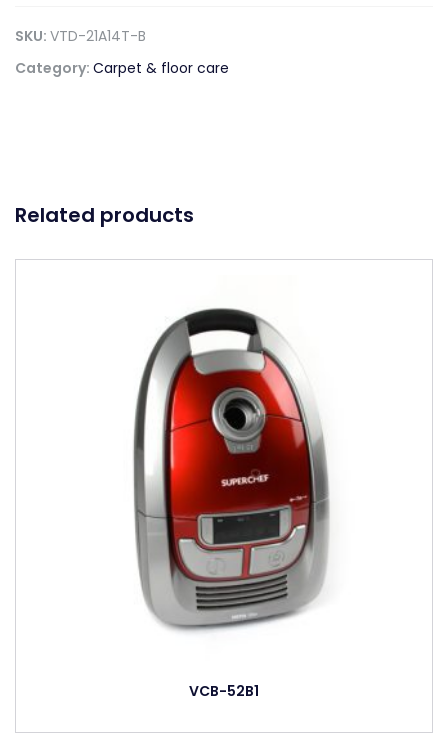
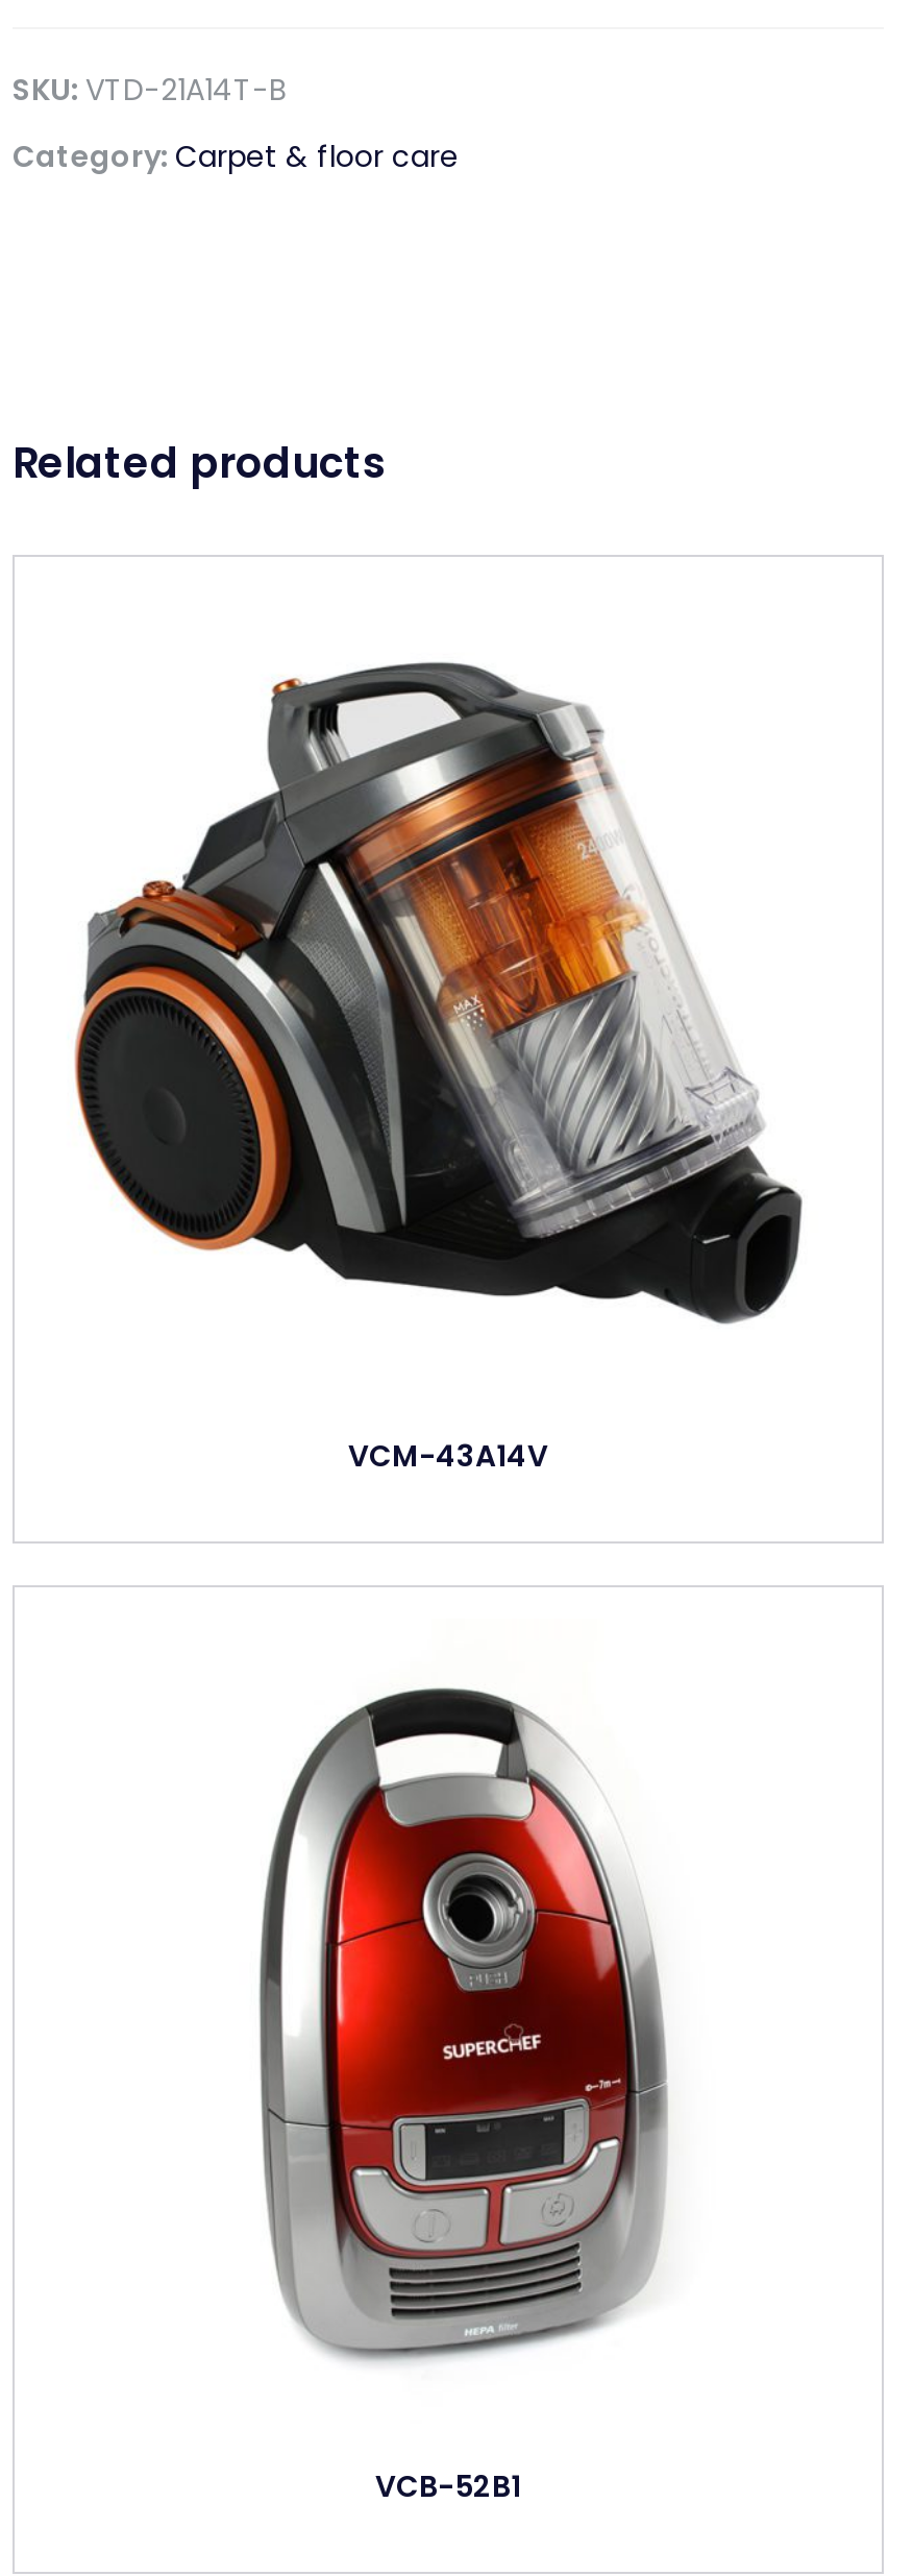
+ [image]

+ VCM-43A14V
